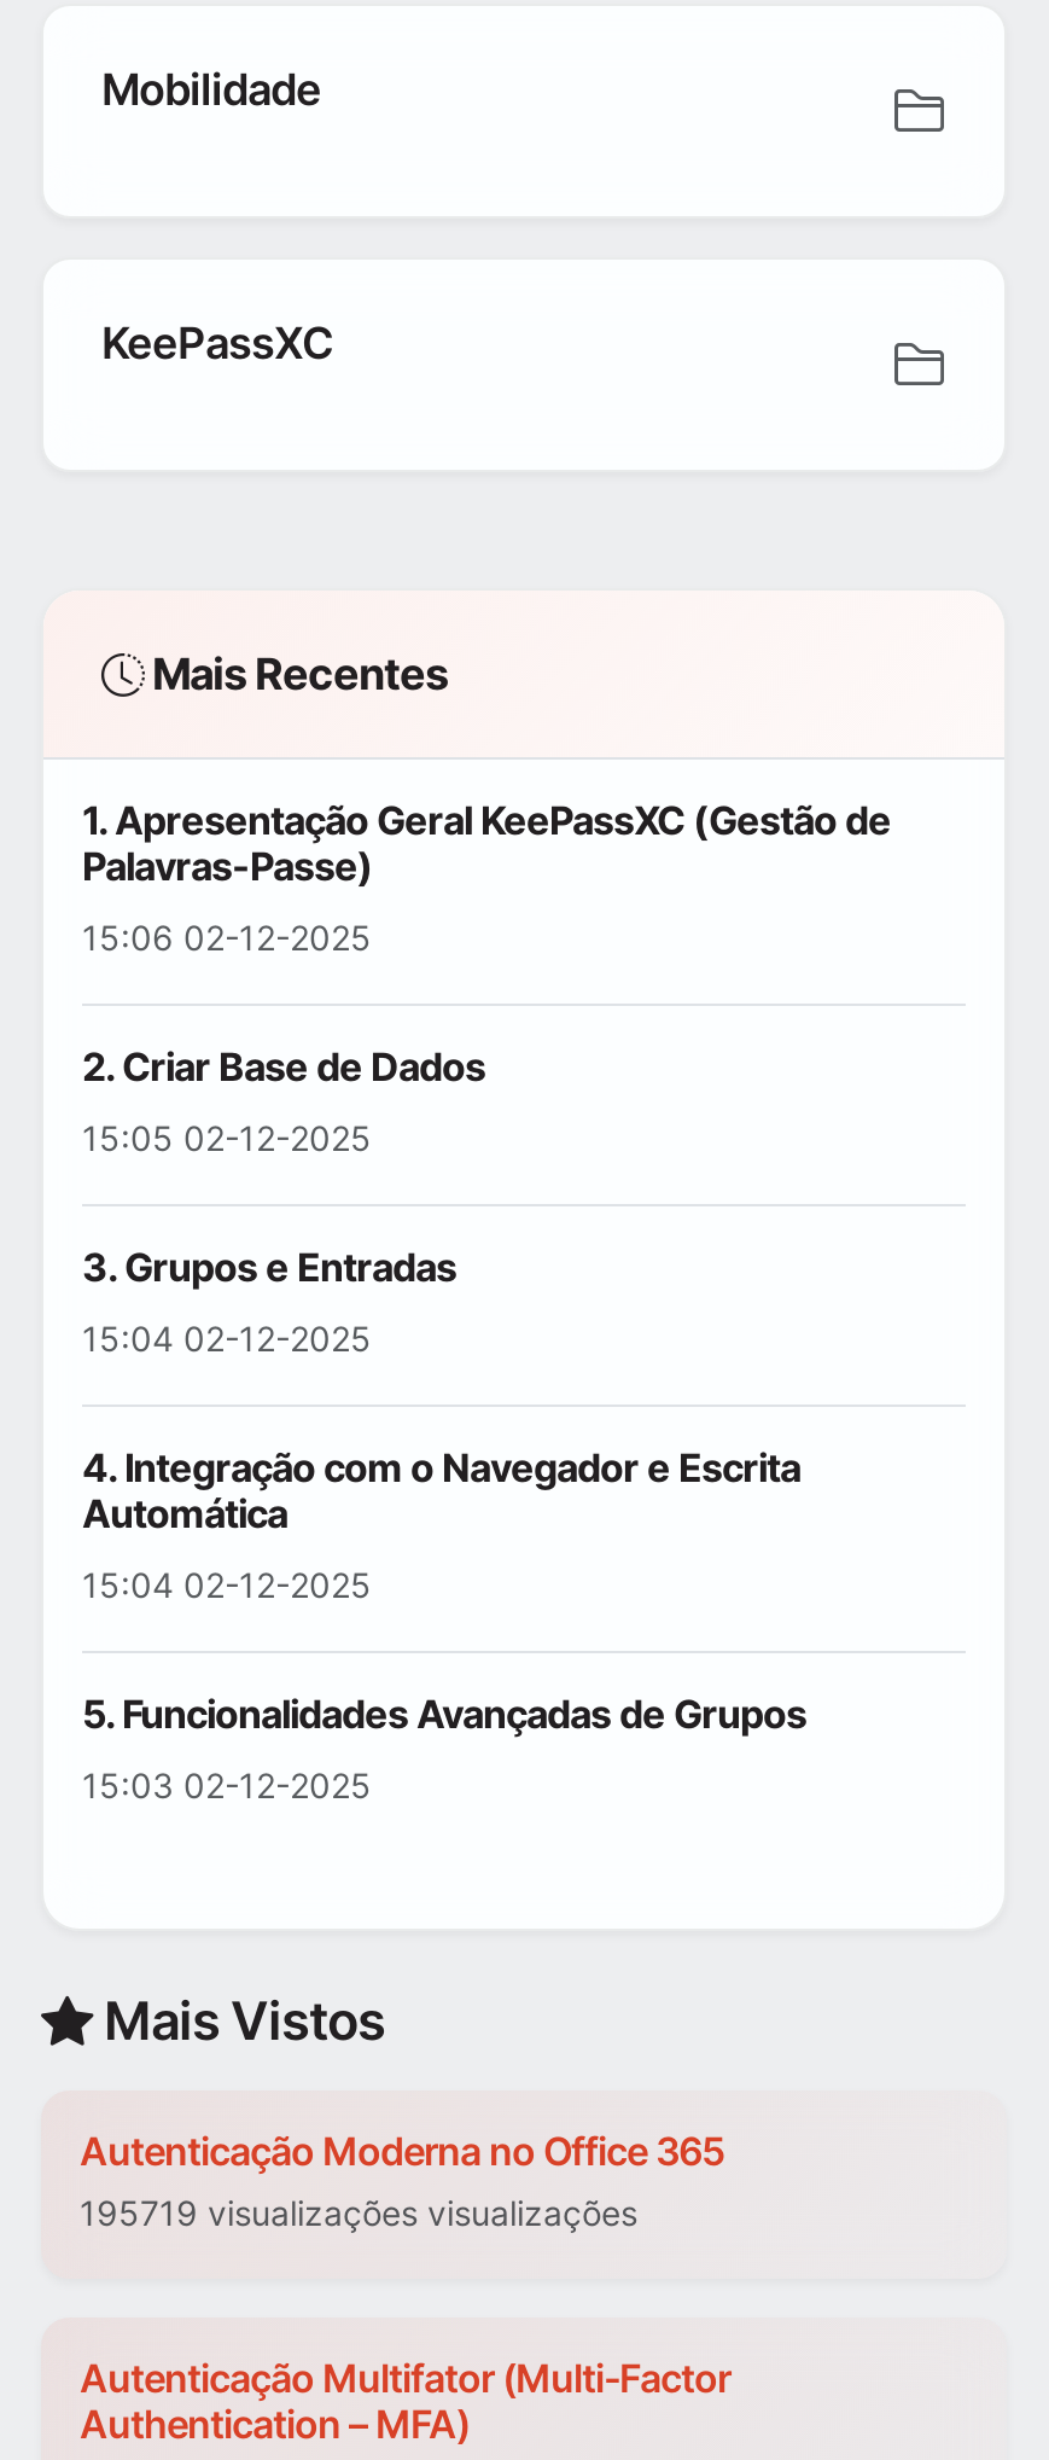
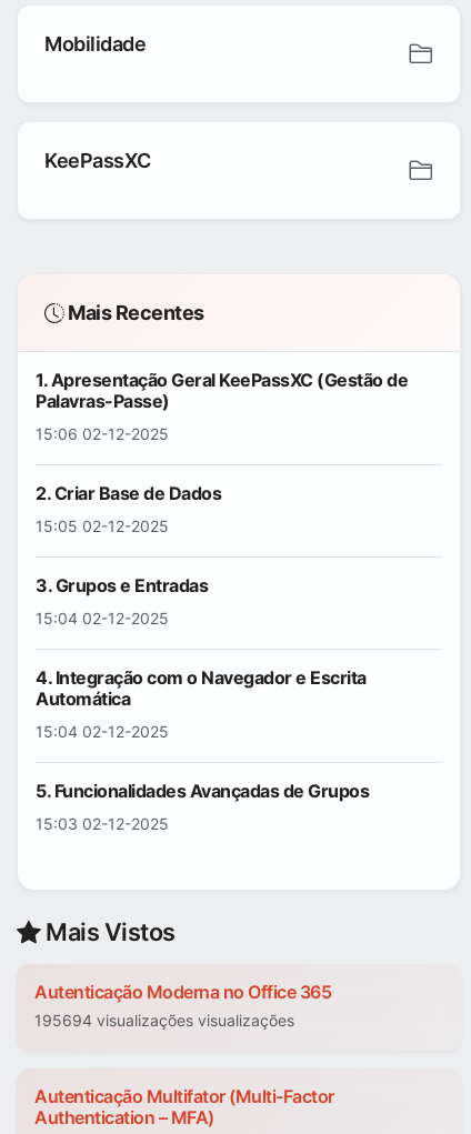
- 195719 visualizações visualizações
+ 195694 visualizações visualizações
